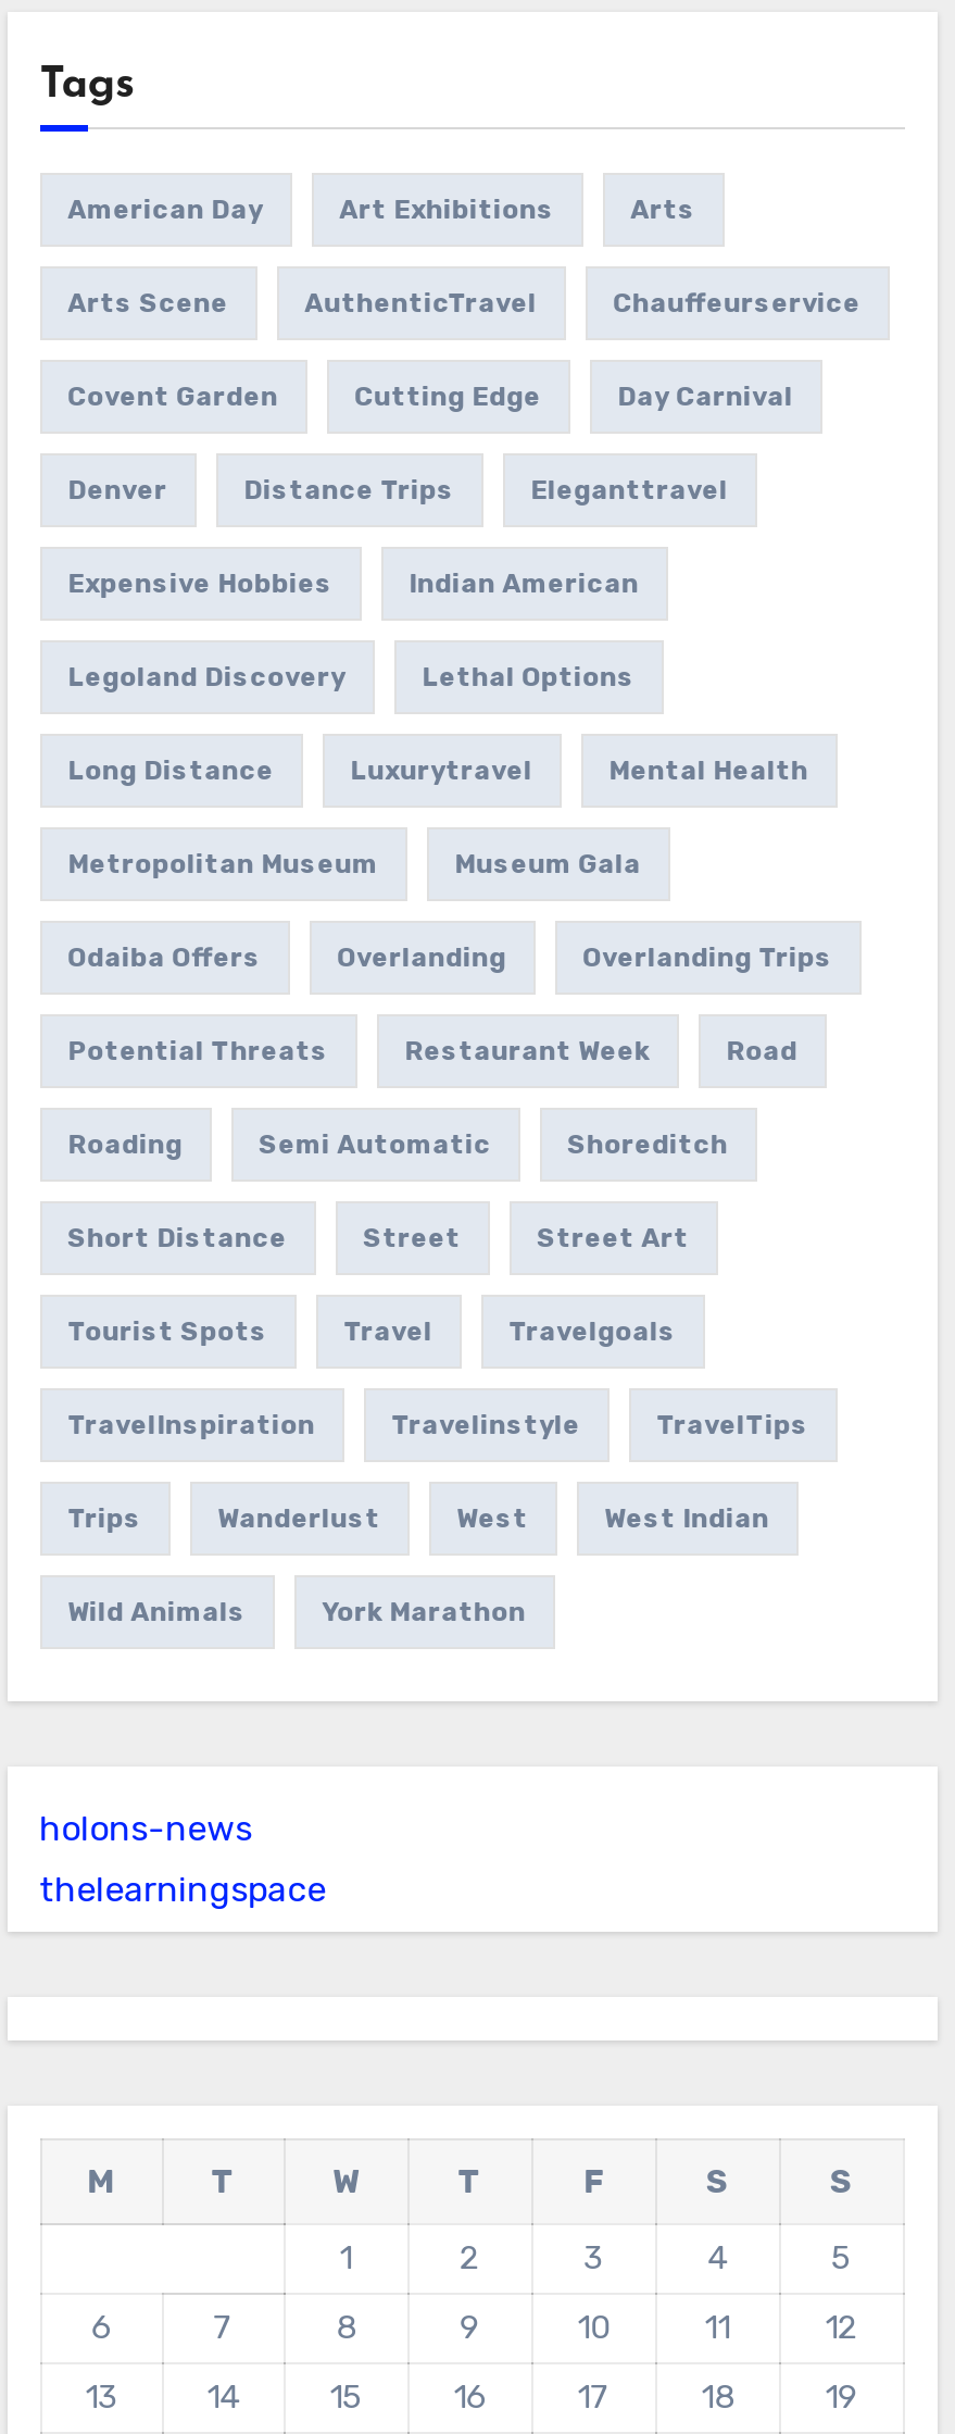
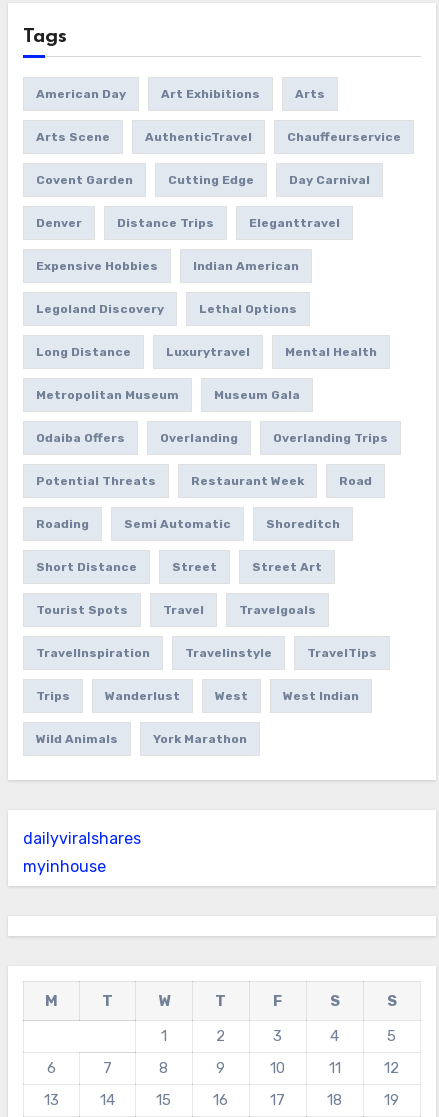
- holons-news
+ dailyviralshares

- thelearningspace
+ myinhouse
